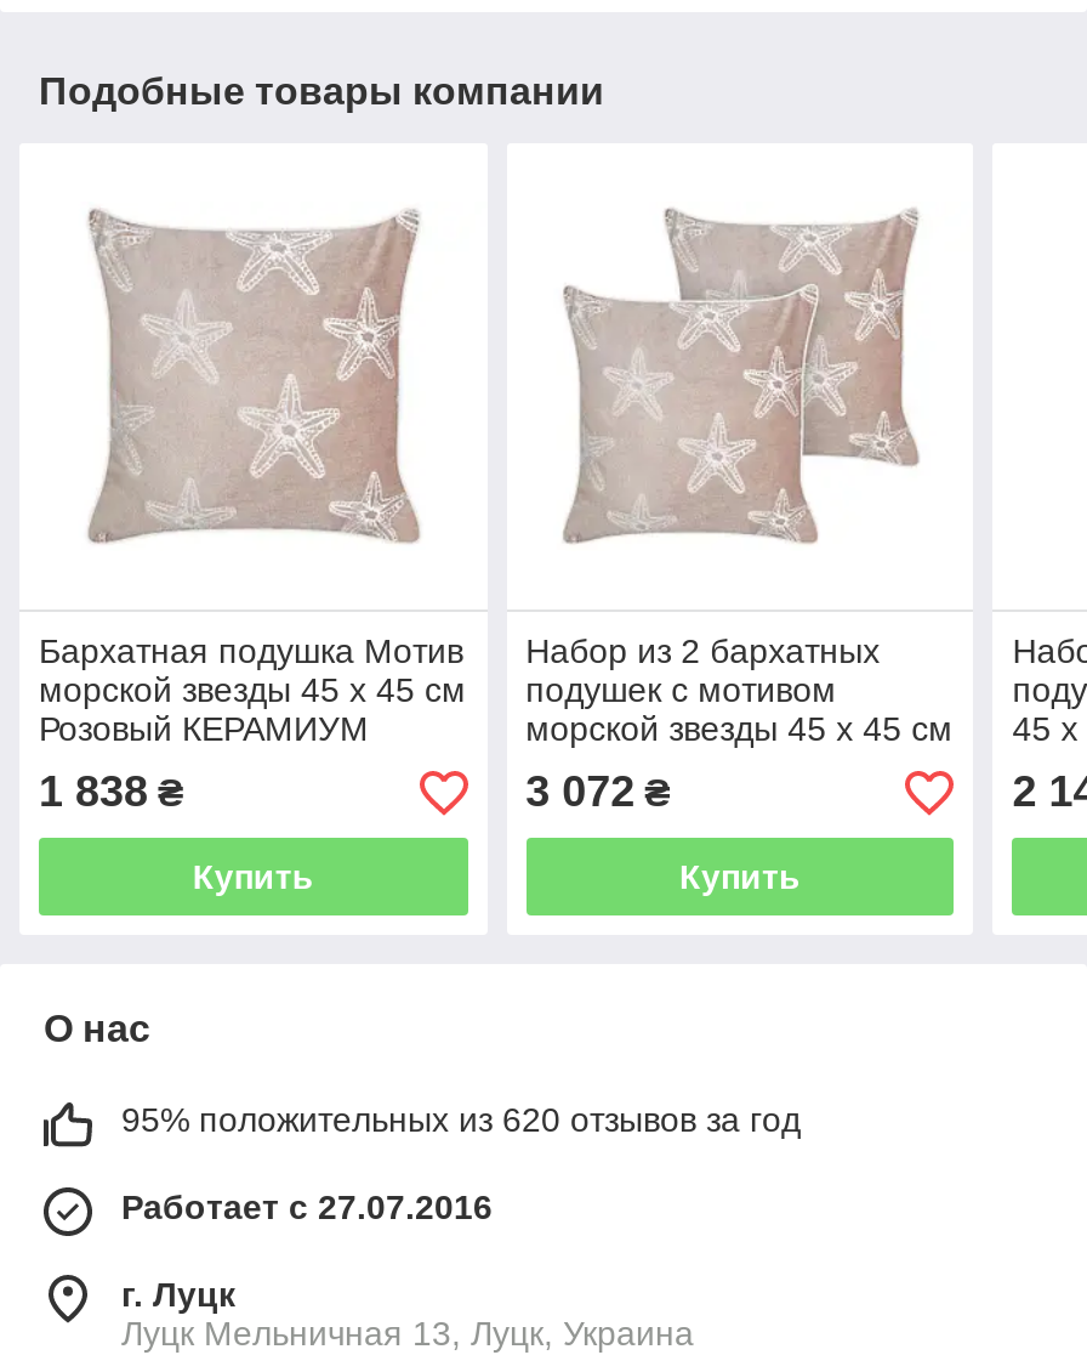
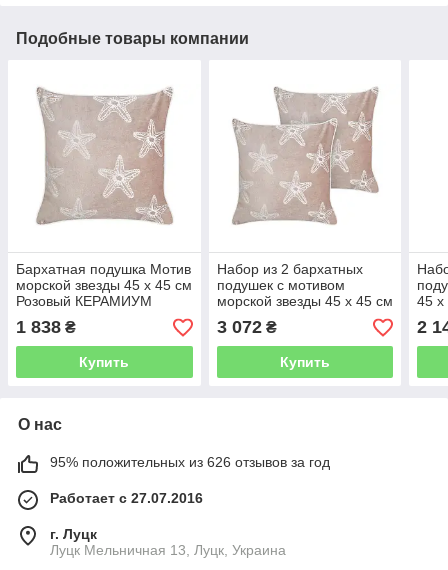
- 95% положительных из 620 отзывов за год
+ 95% положительных из 626 отзывов за год
